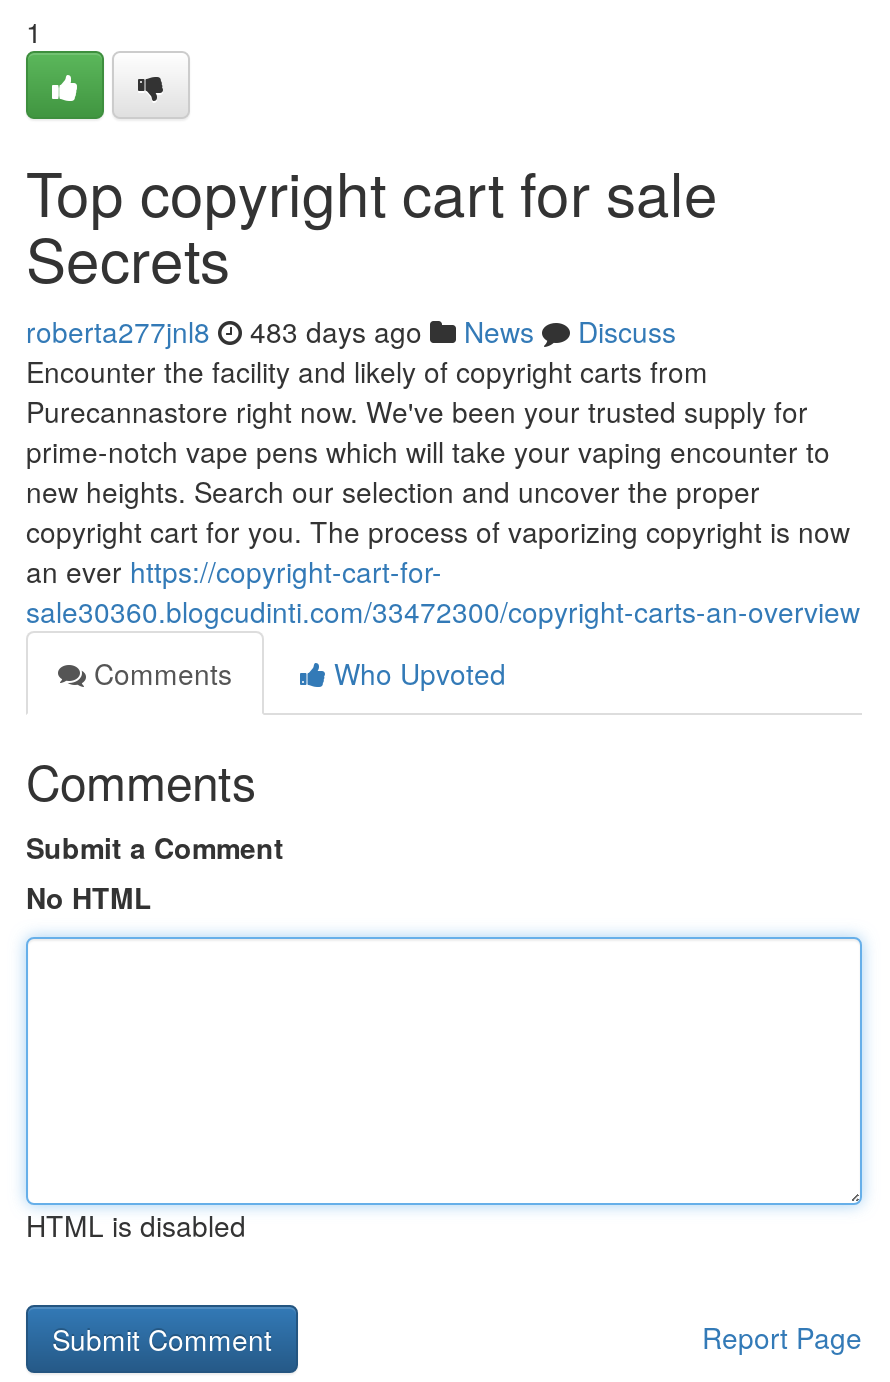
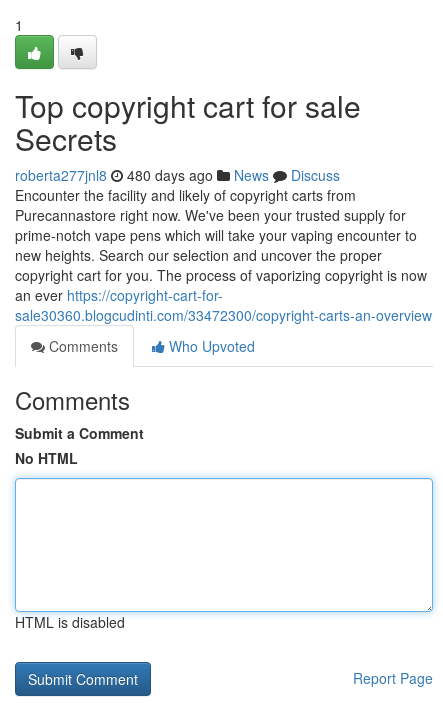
- roberta277jnl8 483 days ago News Discuss
+ roberta277jnl8 480 days ago News Discuss
